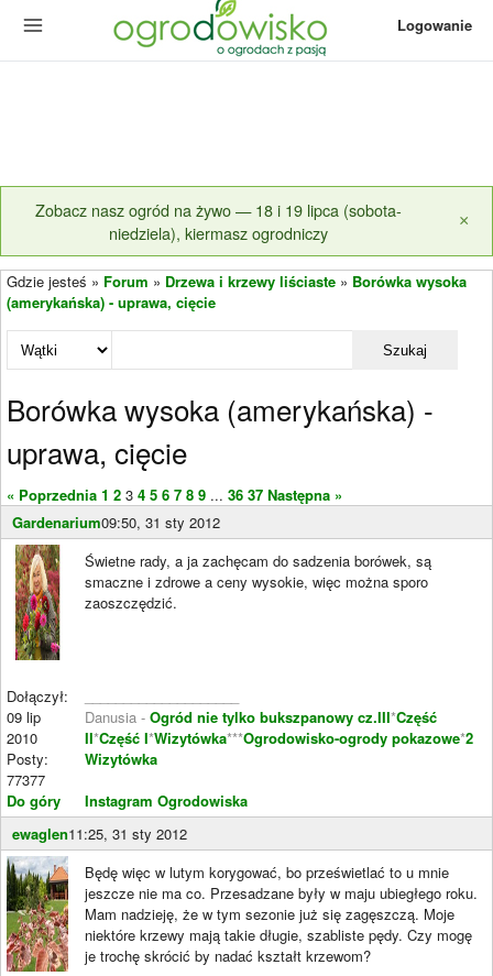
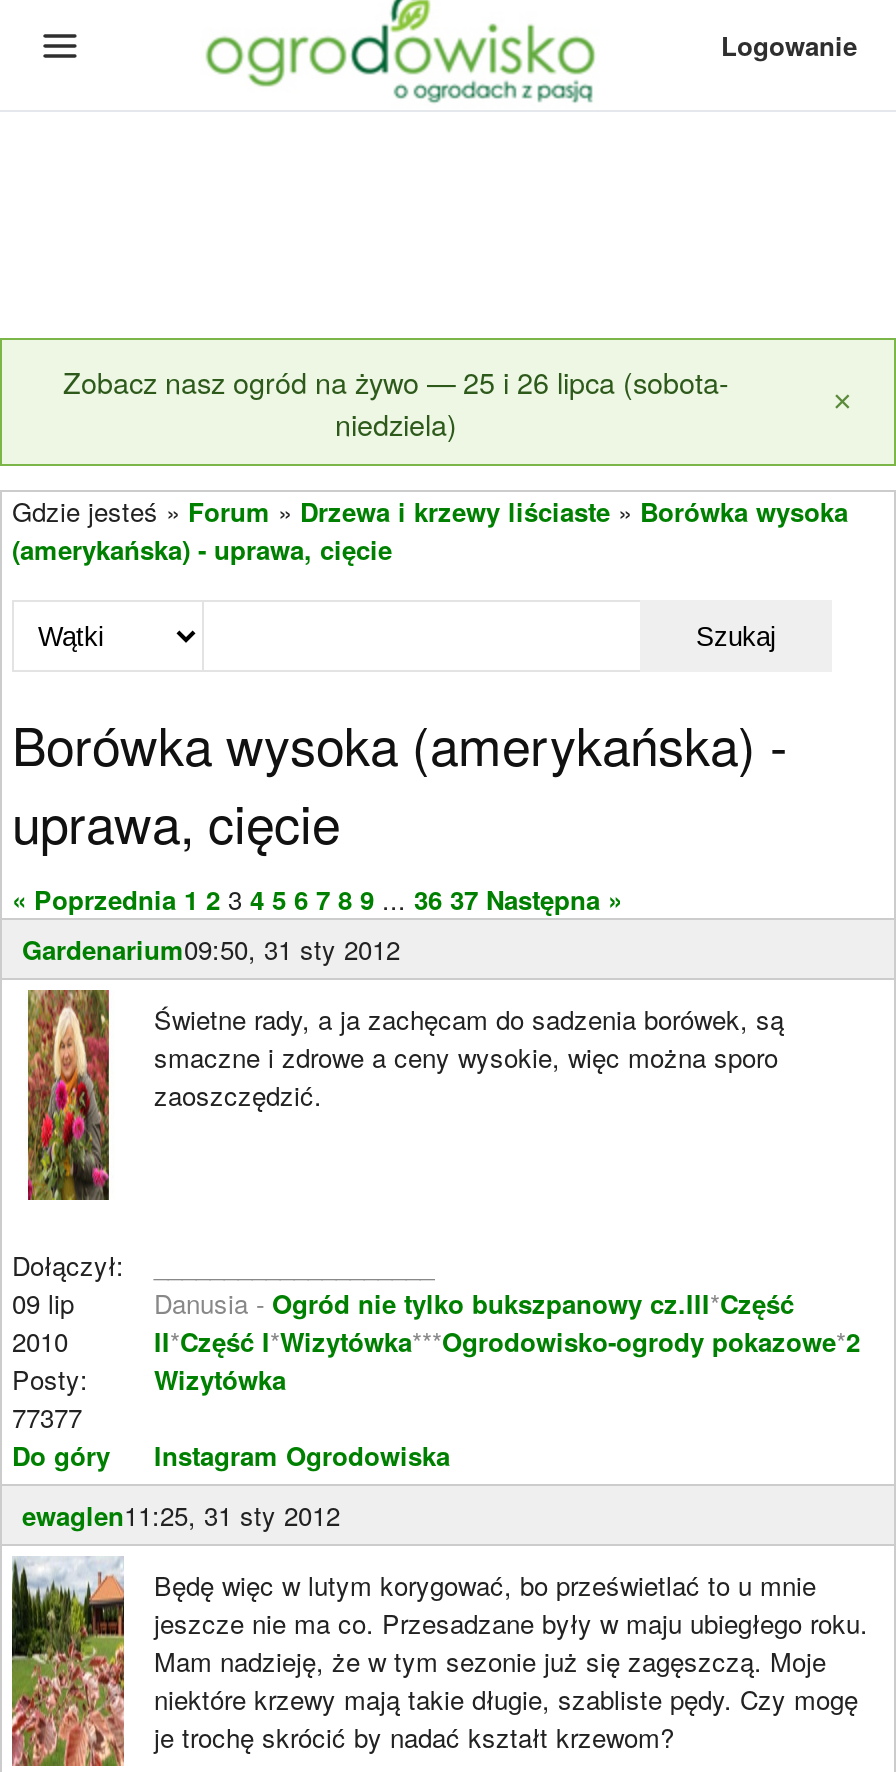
- Zobacz nasz ogród na żywo — 18 i 19 lipca (sobota-
- niedziela), kiermasz ogrodniczy
+ Zobacz nasz ogród na żywo — 25 i 26 lipca (sobota-
+ niedziela)
